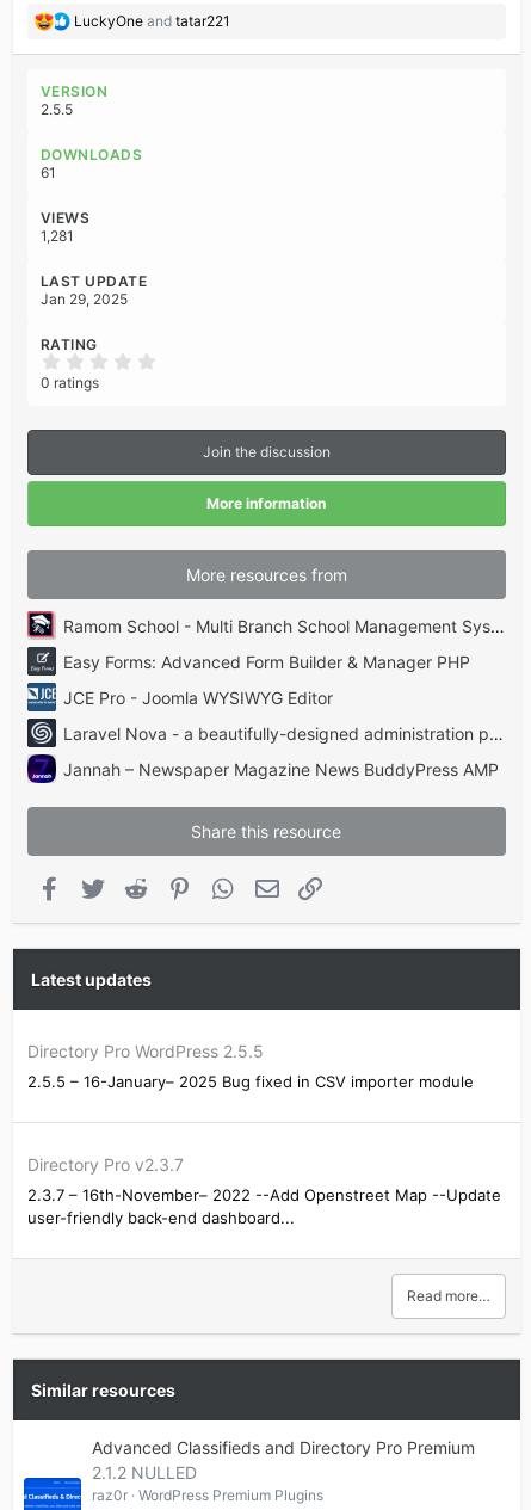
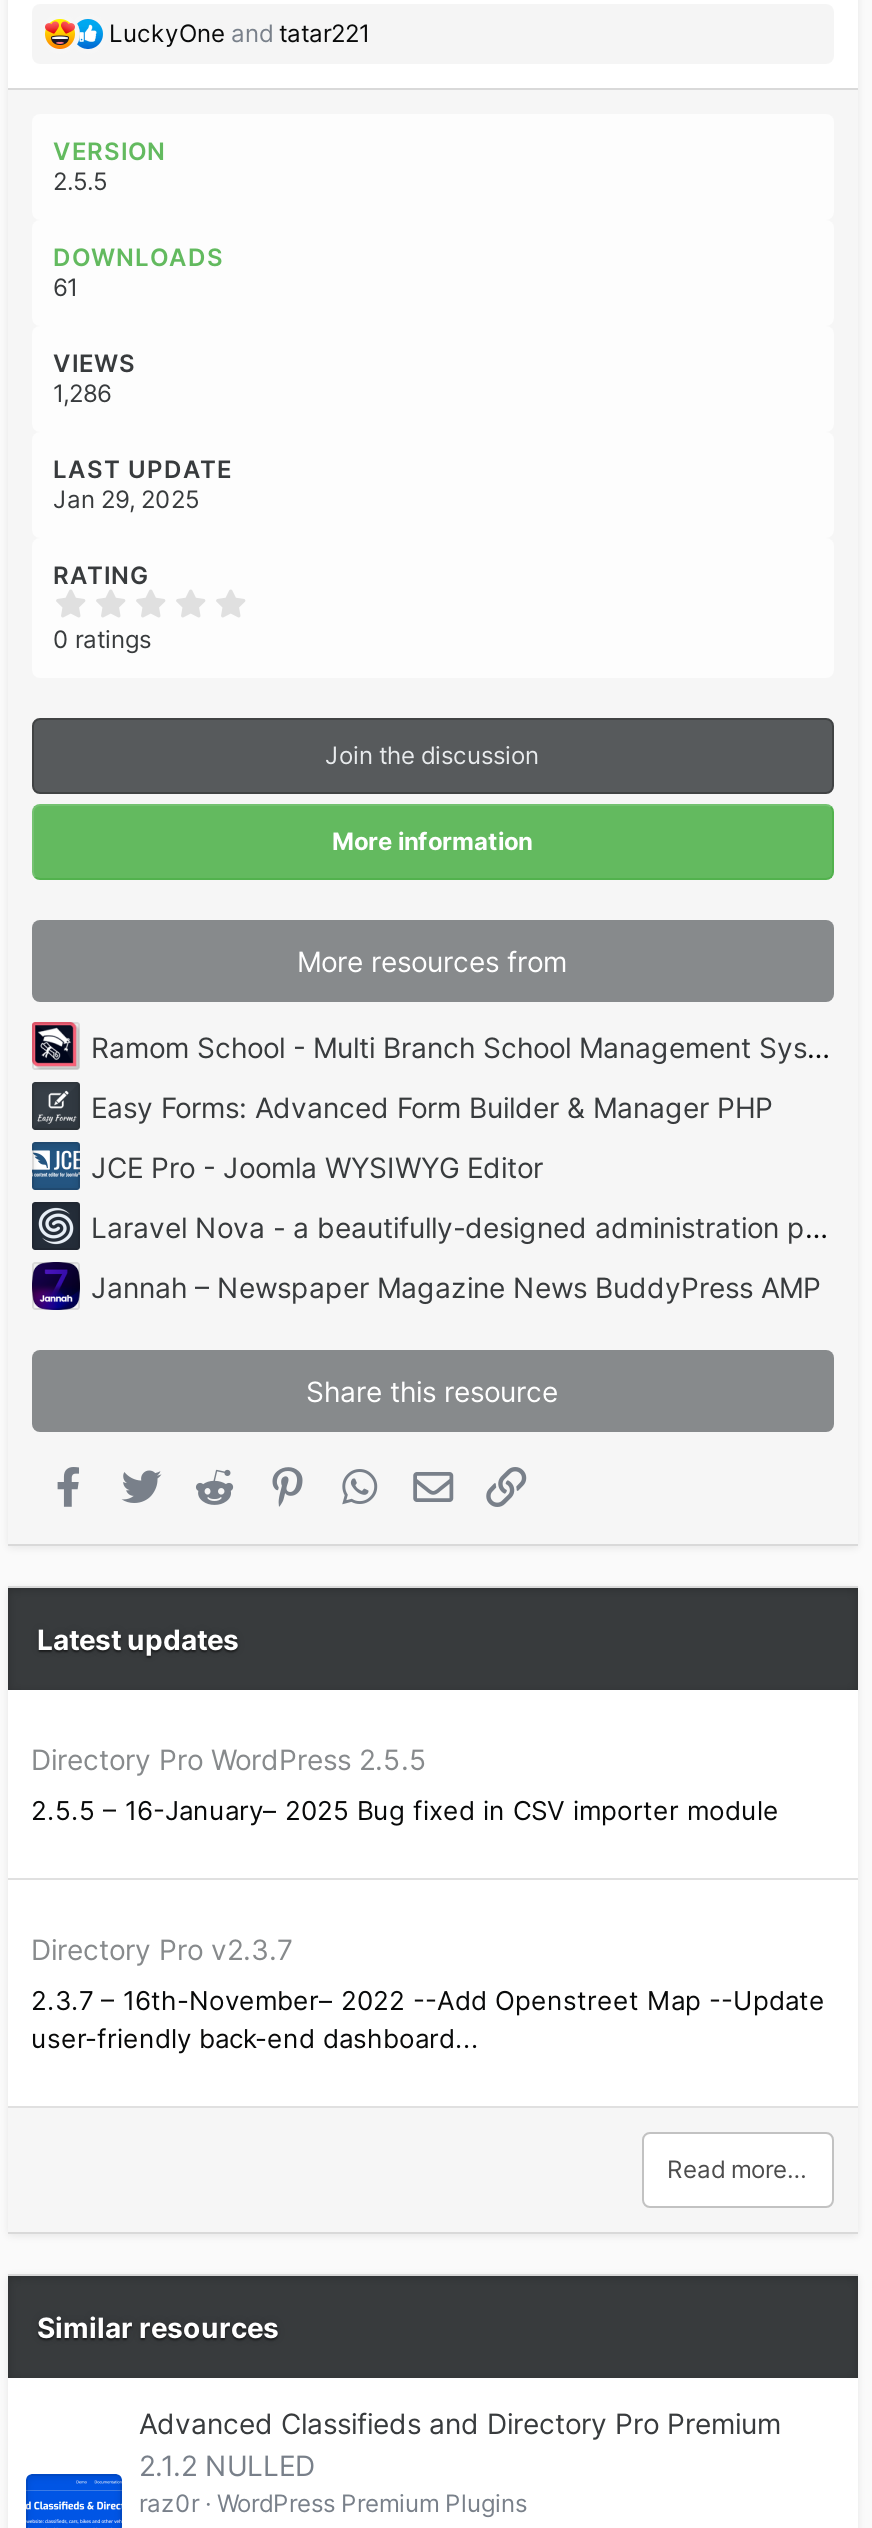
- 1,281
+ 1,286
